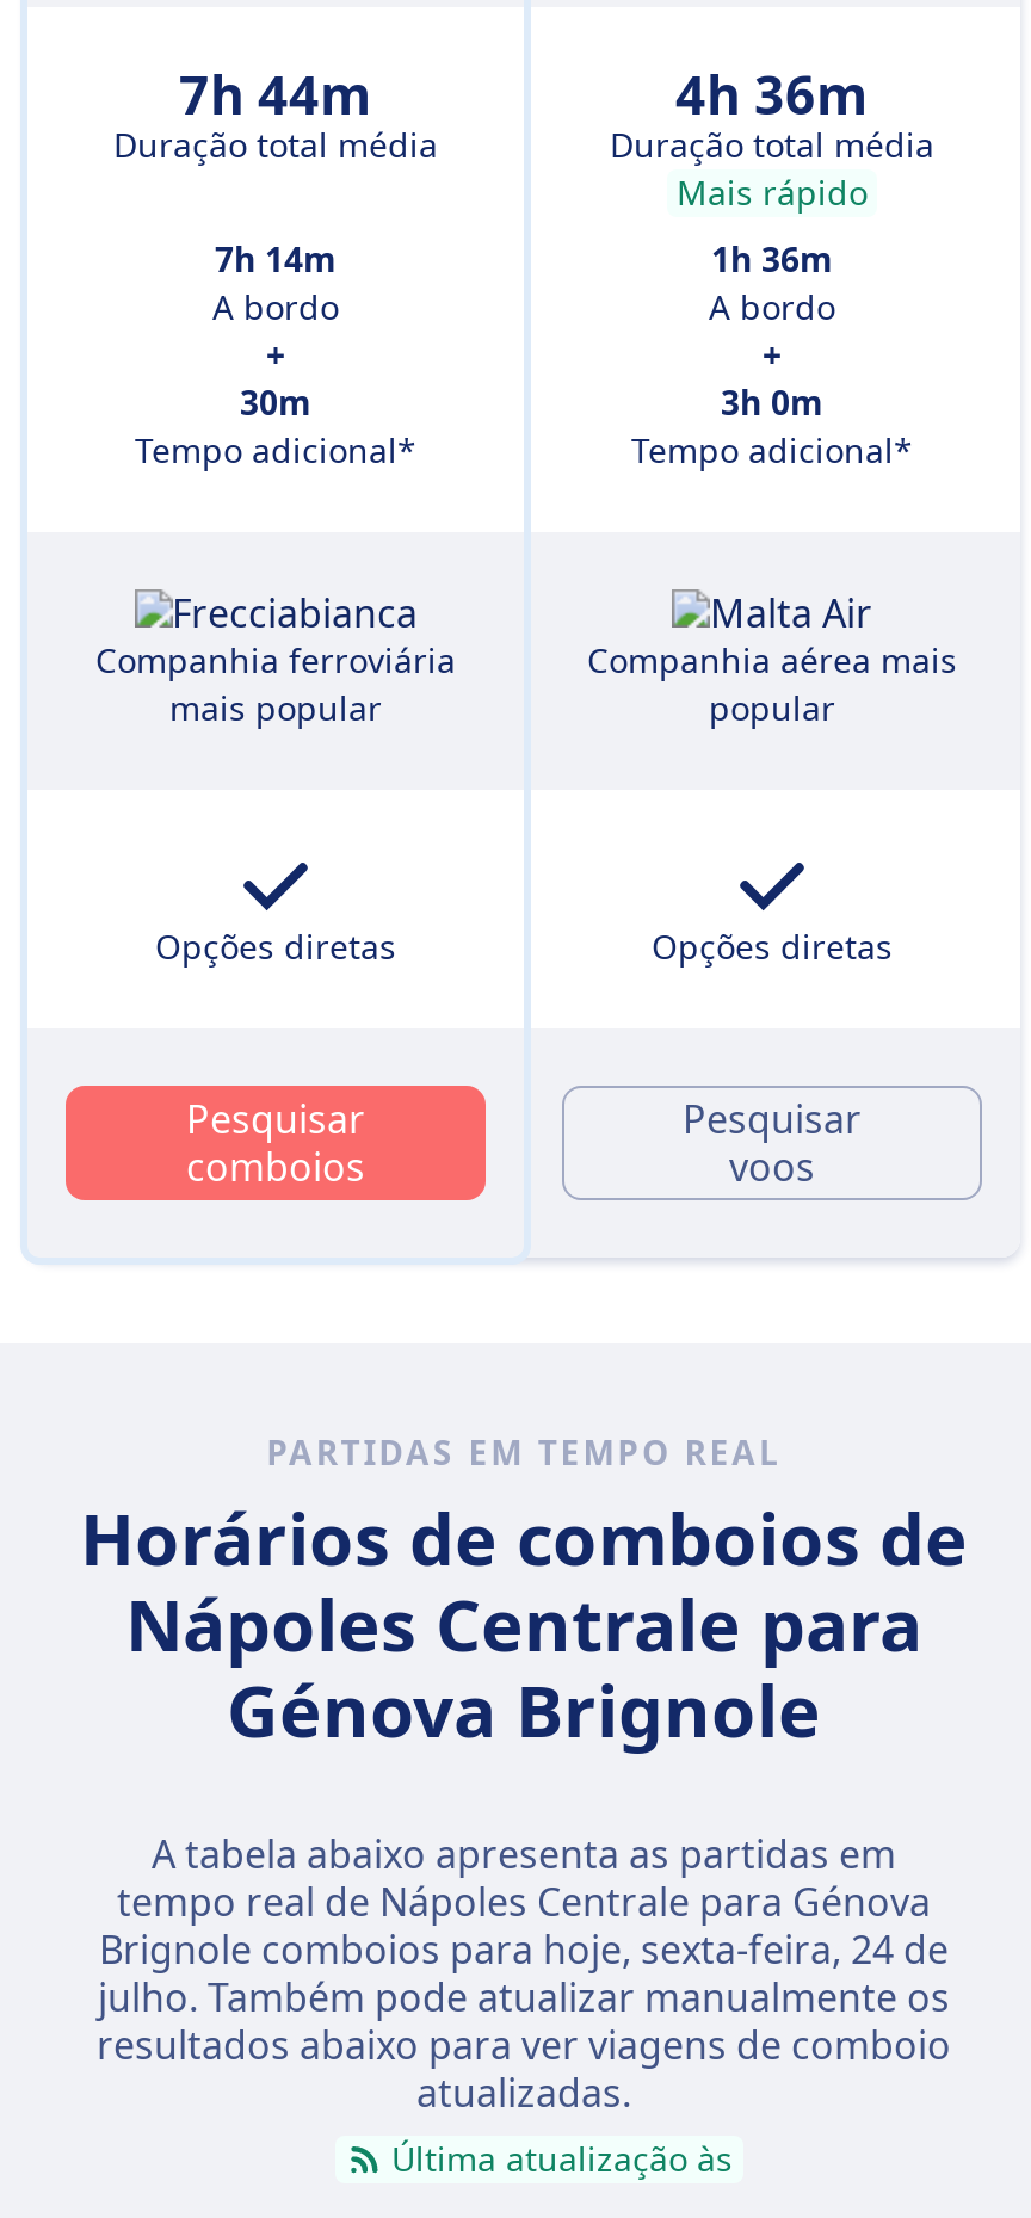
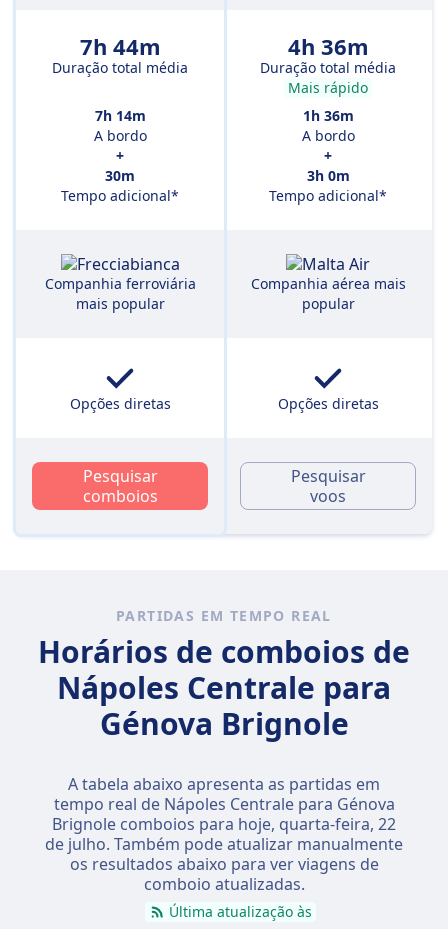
- Brignole comboios para hoje, sexta-feira, 24 de
- julho. Também pode atualizar manualmente os
- resultados abaixo para ver viagens de comboio
- atualizadas.
+ Brignole comboios para hoje, quarta-feira, 22
+ de julho. Também pode atualizar manualmente
+ os resultados abaixo para ver viagens de
+ comboio atualizadas.
